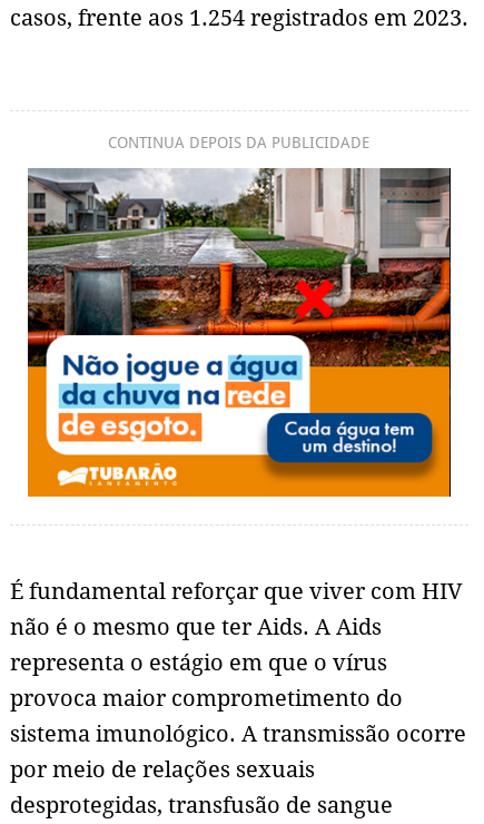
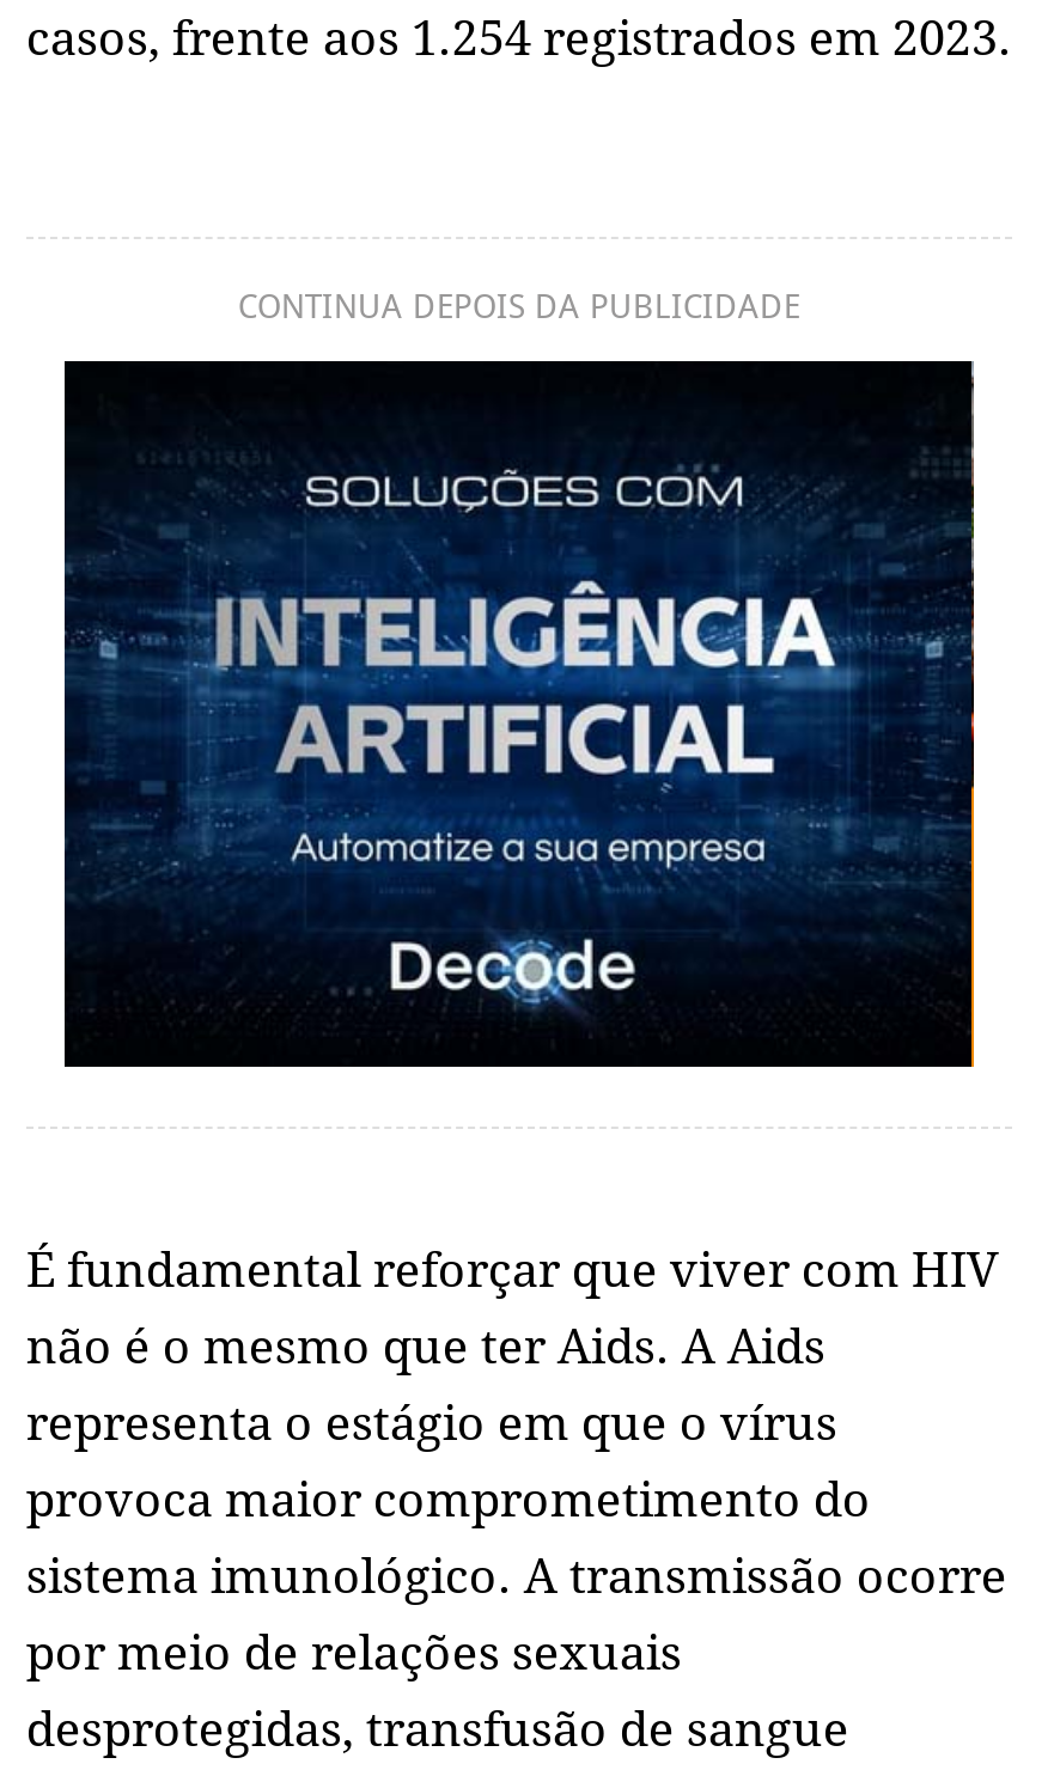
- [image]
+ [image]
